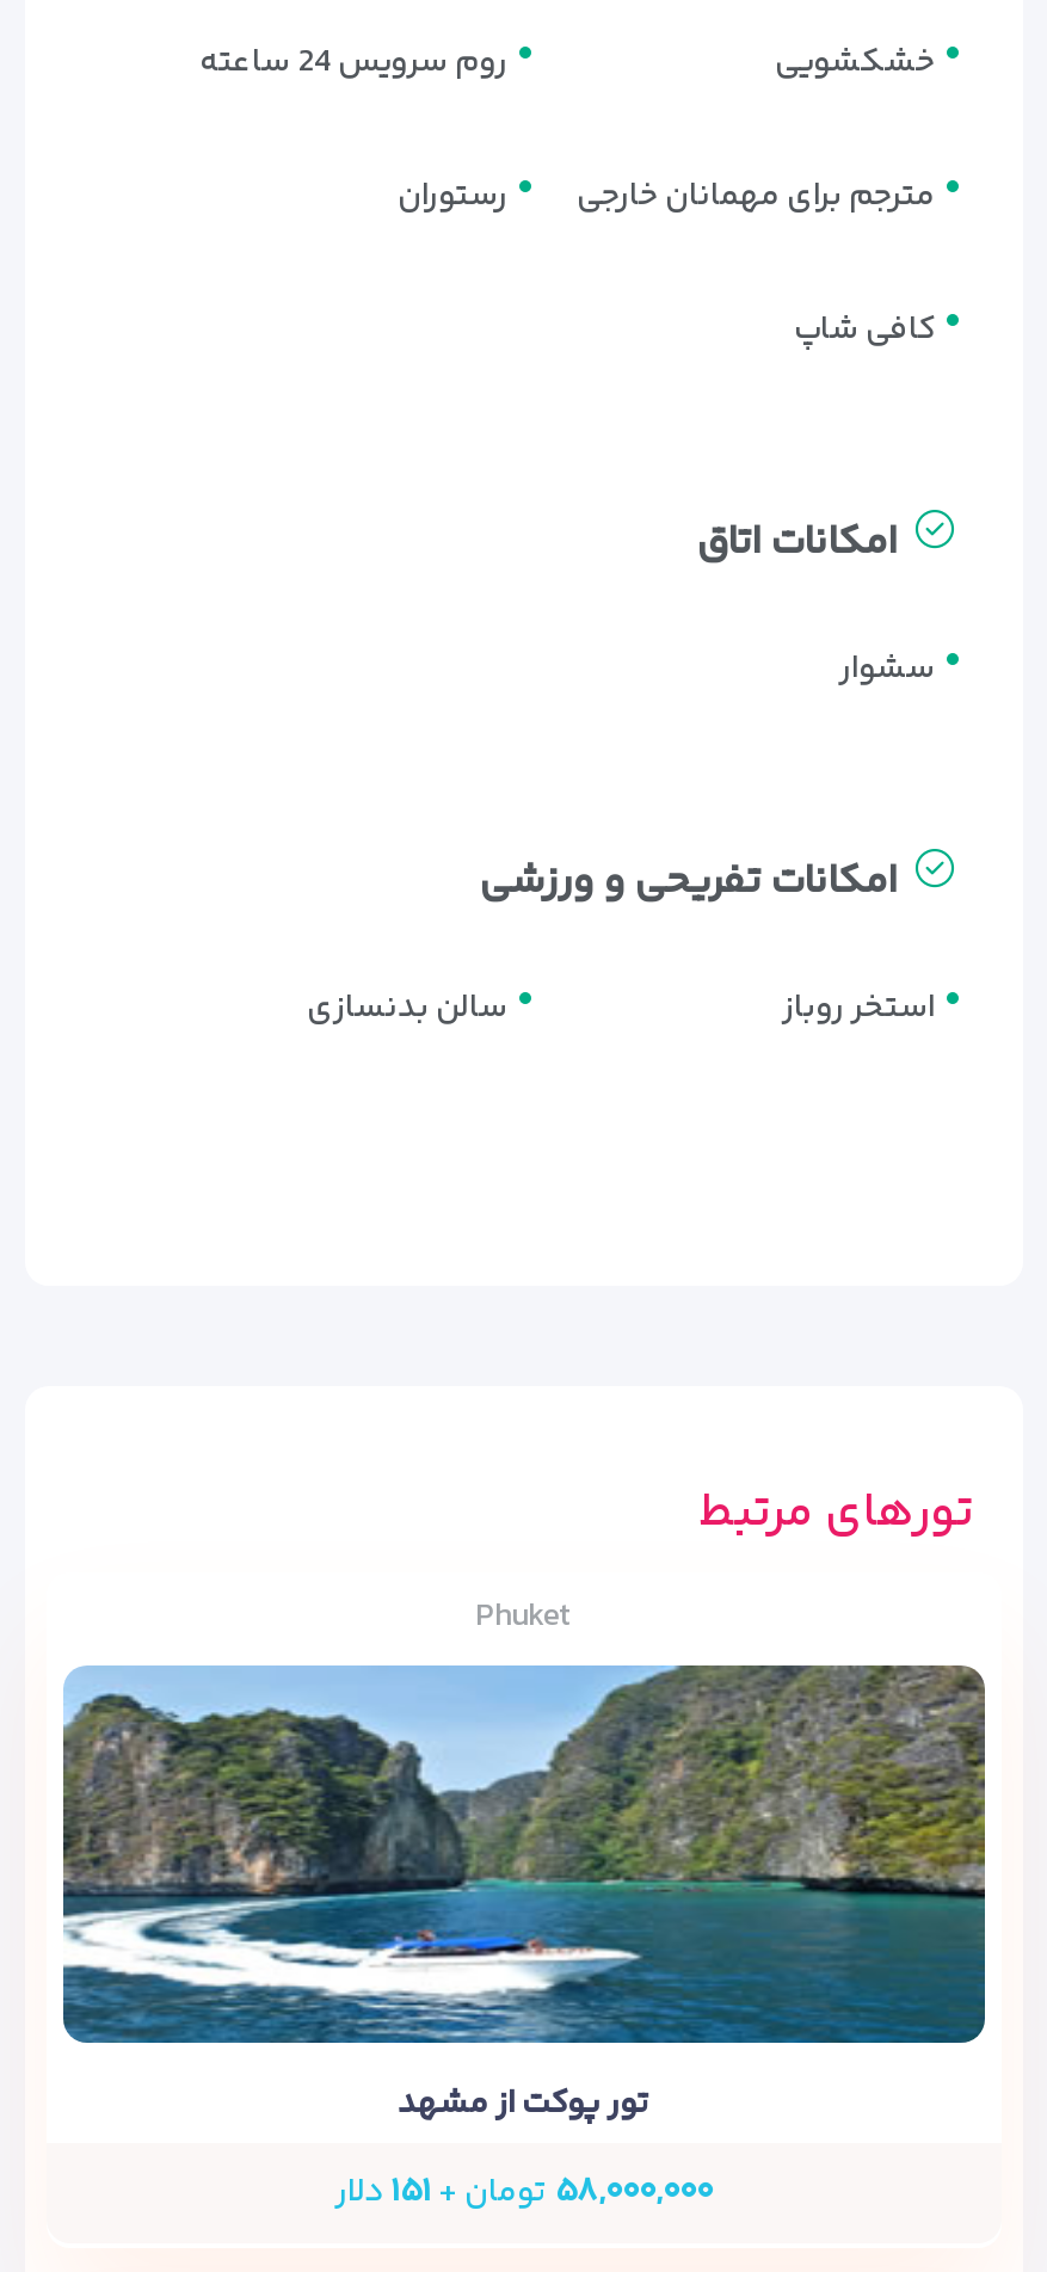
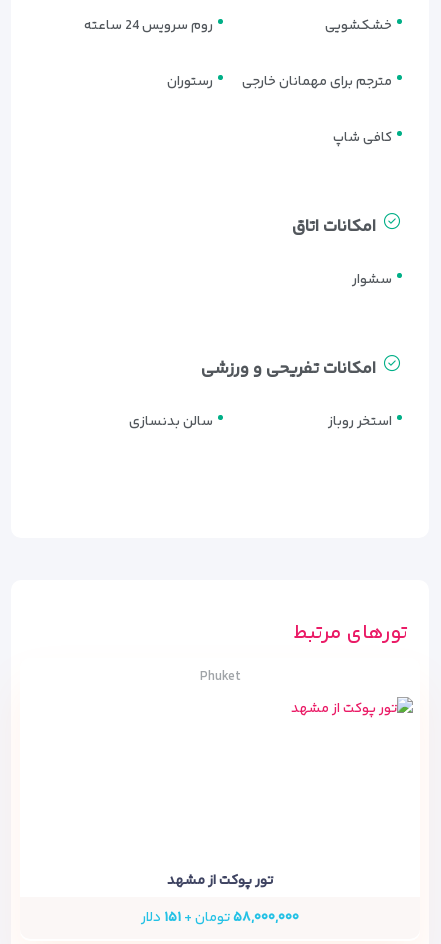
- [image]
